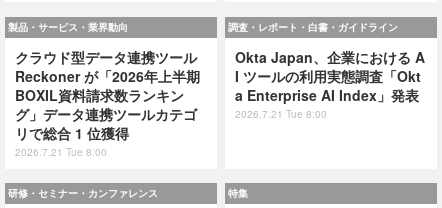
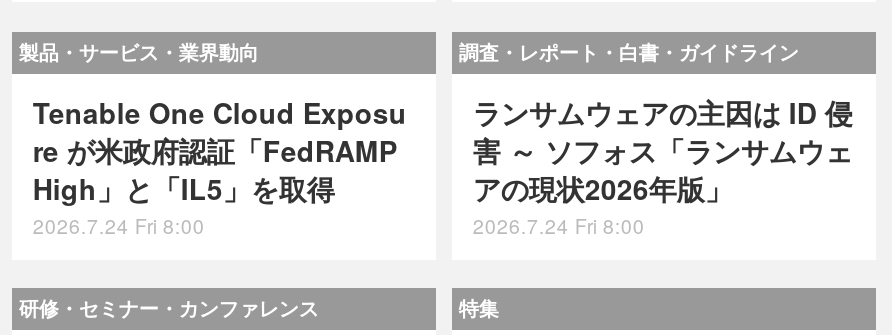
- クラウド型データ連携ツール
- Reckoner が「2026年上半期
- BOXIL資料請求数ランキン
- グ」データ連携ツールカテゴ
- リで総合 1 位獲得
- 2026.7.21 Tue 8:00
+ Tenable One Cloud Exposu
+ re が米政府認証「FedRAMP
+ High」と「IL5」を取得
+ 2026.7.24 Fri 8:00

- Okta Japan、企業における A
- I ツールの利用実態調査「Okt
- a Enterprise AI Index」発表
- 2026.7.21 Tue 8:00
+ ランサムウェアの主因は ID 侵
+ 害 ～ ソフォス「ランサムウェ
+ アの現状2026年版」
+ 2026.7.24 Fri 8:00
